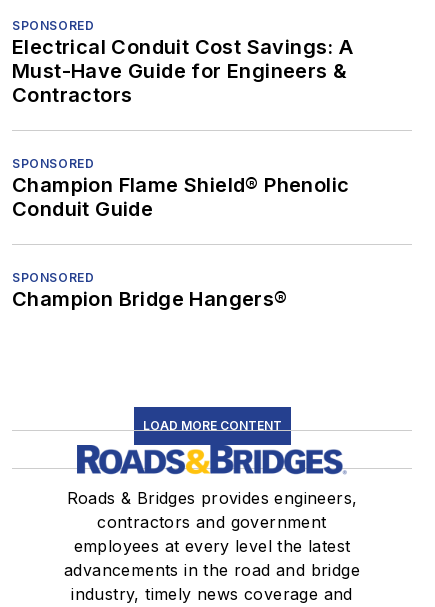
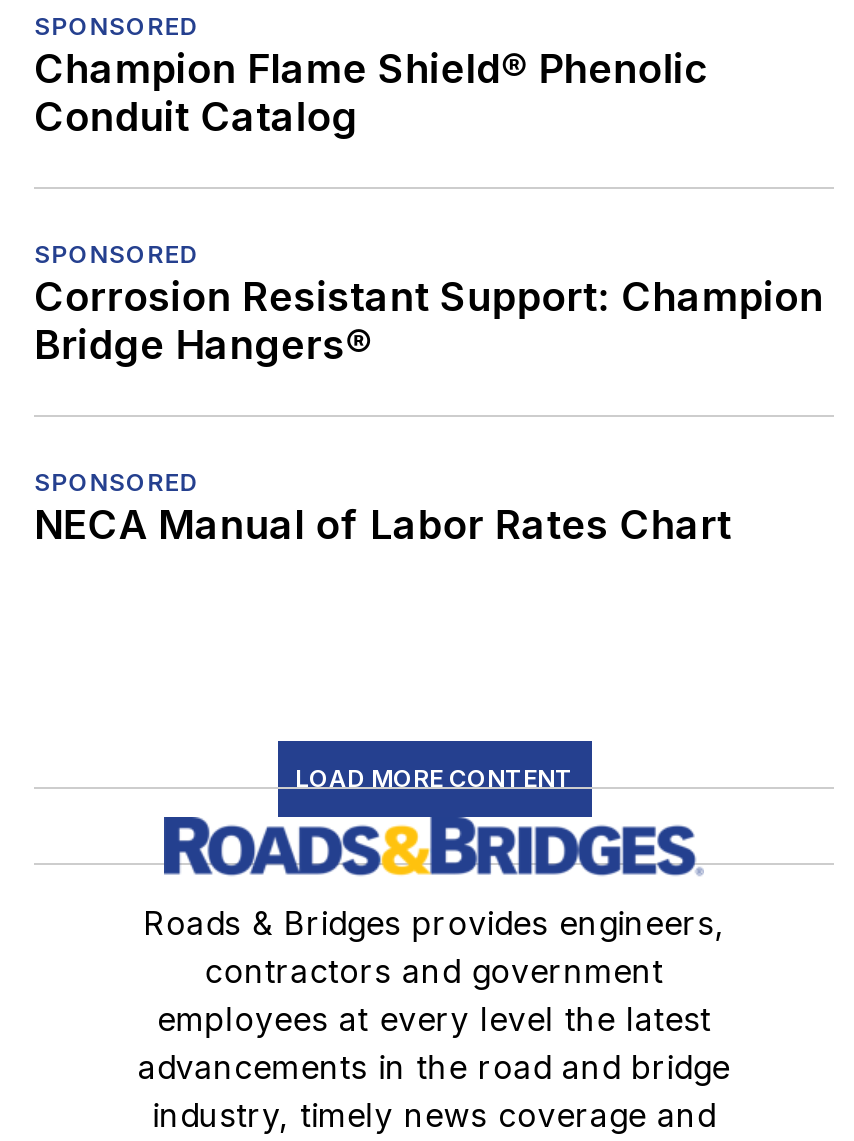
- Electrical Conduit Cost Savings: A
- Must-Have Guide for Engineers &
- Contractors
+ Conduit Catalog

moved up: Champion Flame Shield® Phenolic

- Conduit Guide
+ Corrosion Resistant Support: Champion
+ Bridge Hangers®

- Champion Bridge Hangers®
+ NECA Manual of Labor Rates Chart
